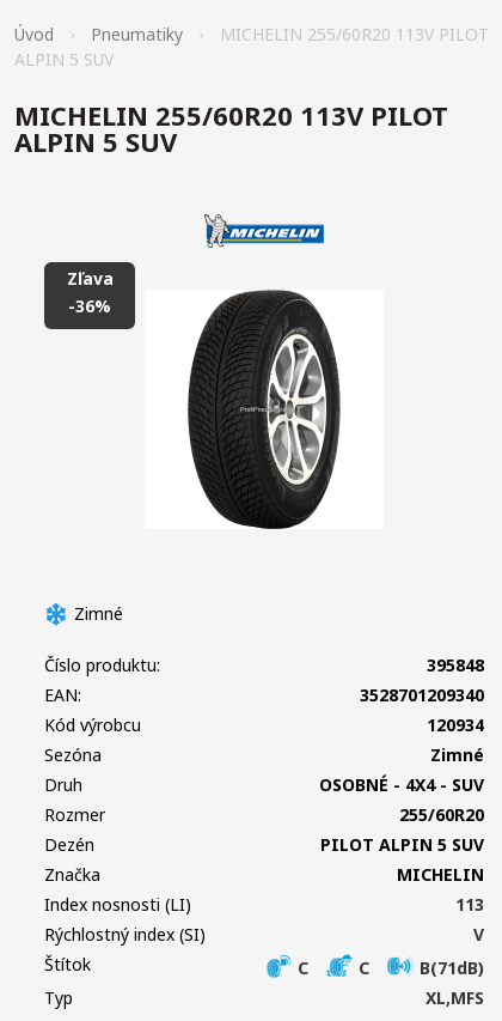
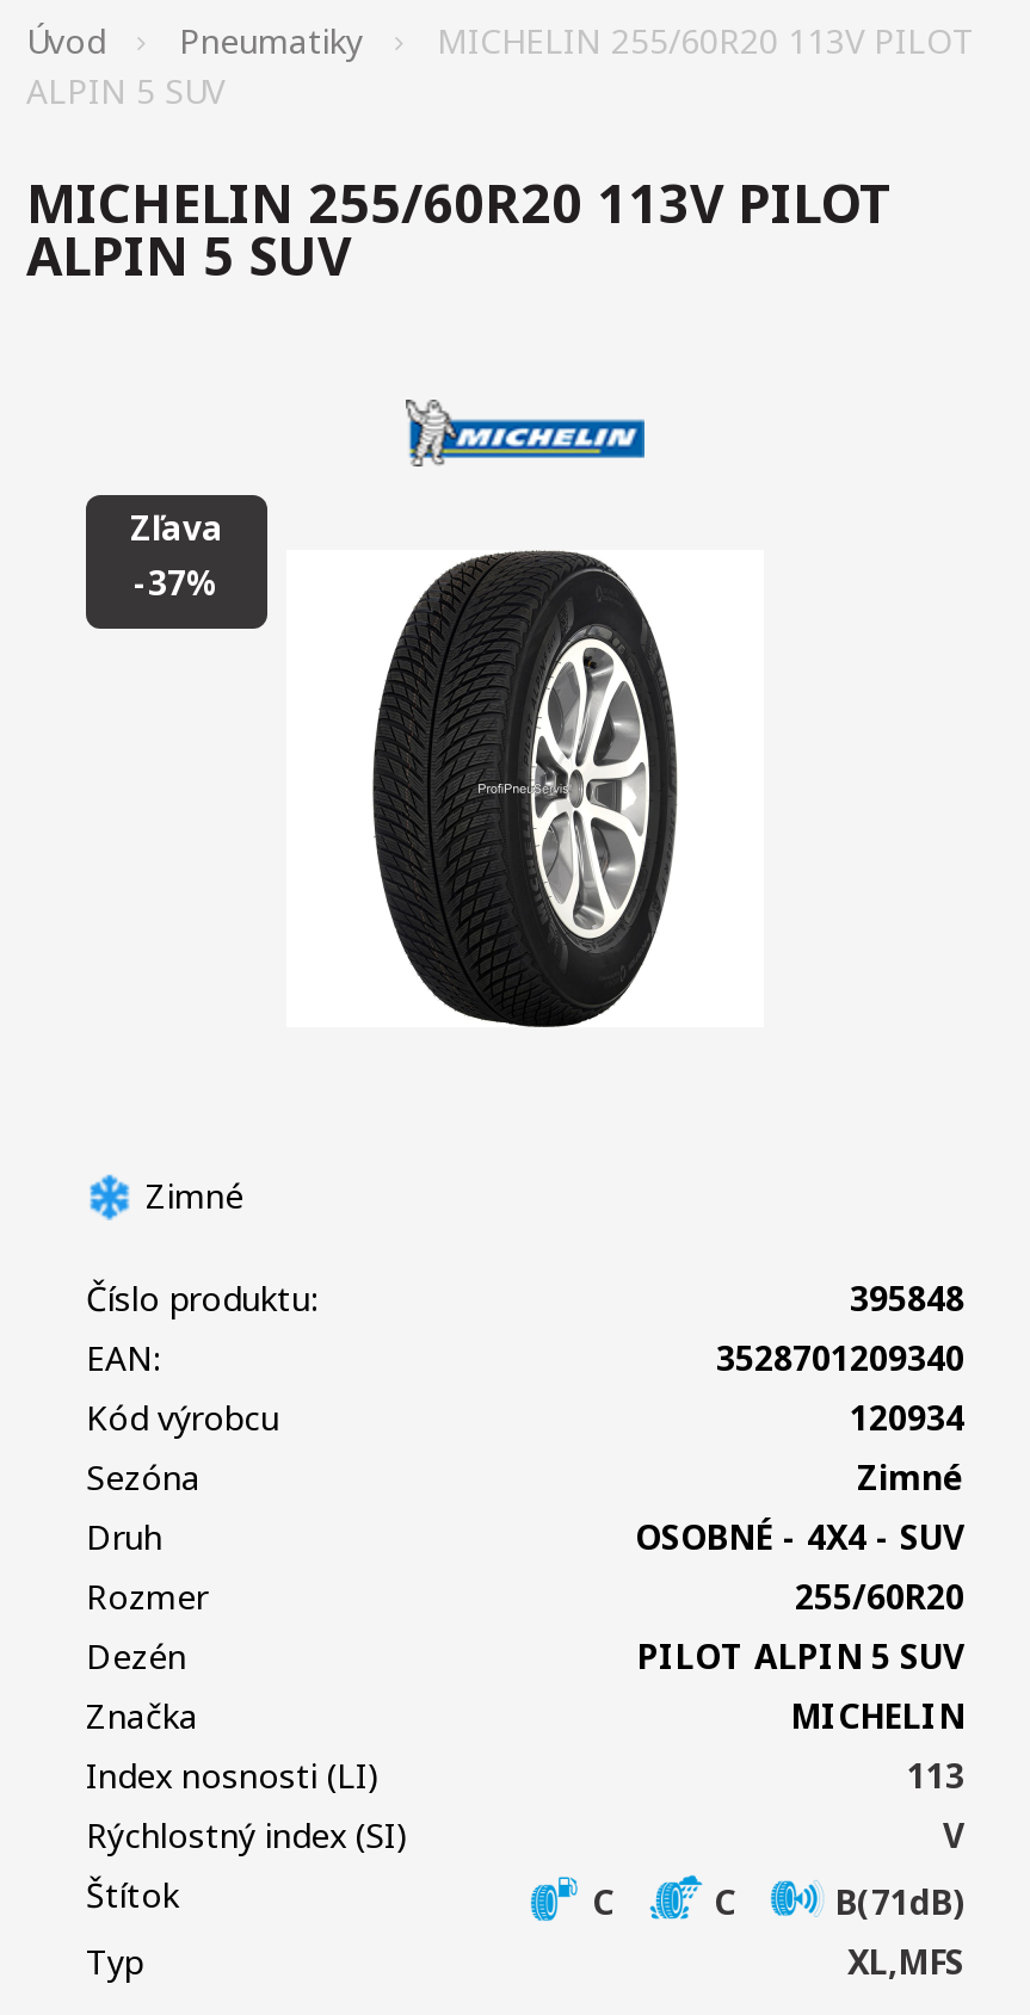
- -36%
+ -37%
